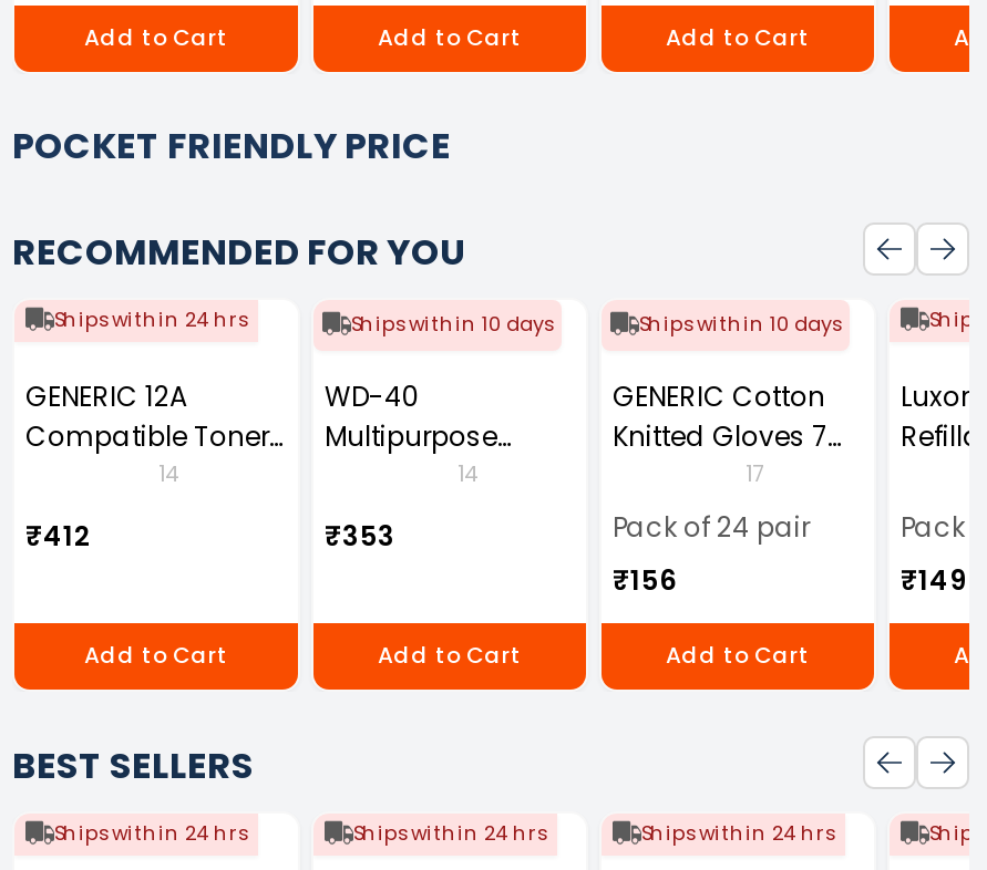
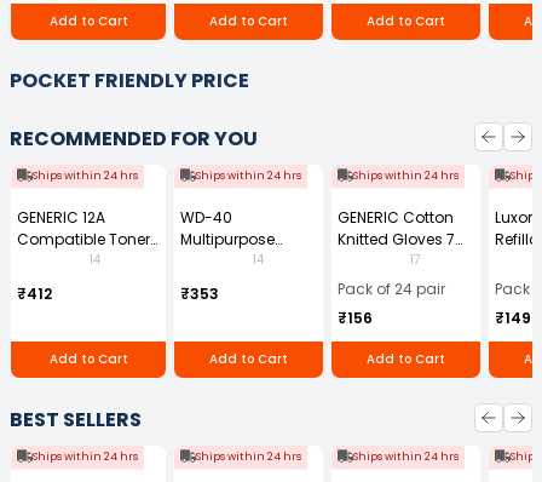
- Ships within 10 days
+ Ships within 24 hrs

- Ships within 10 days
+ Ships within 24 hrs
